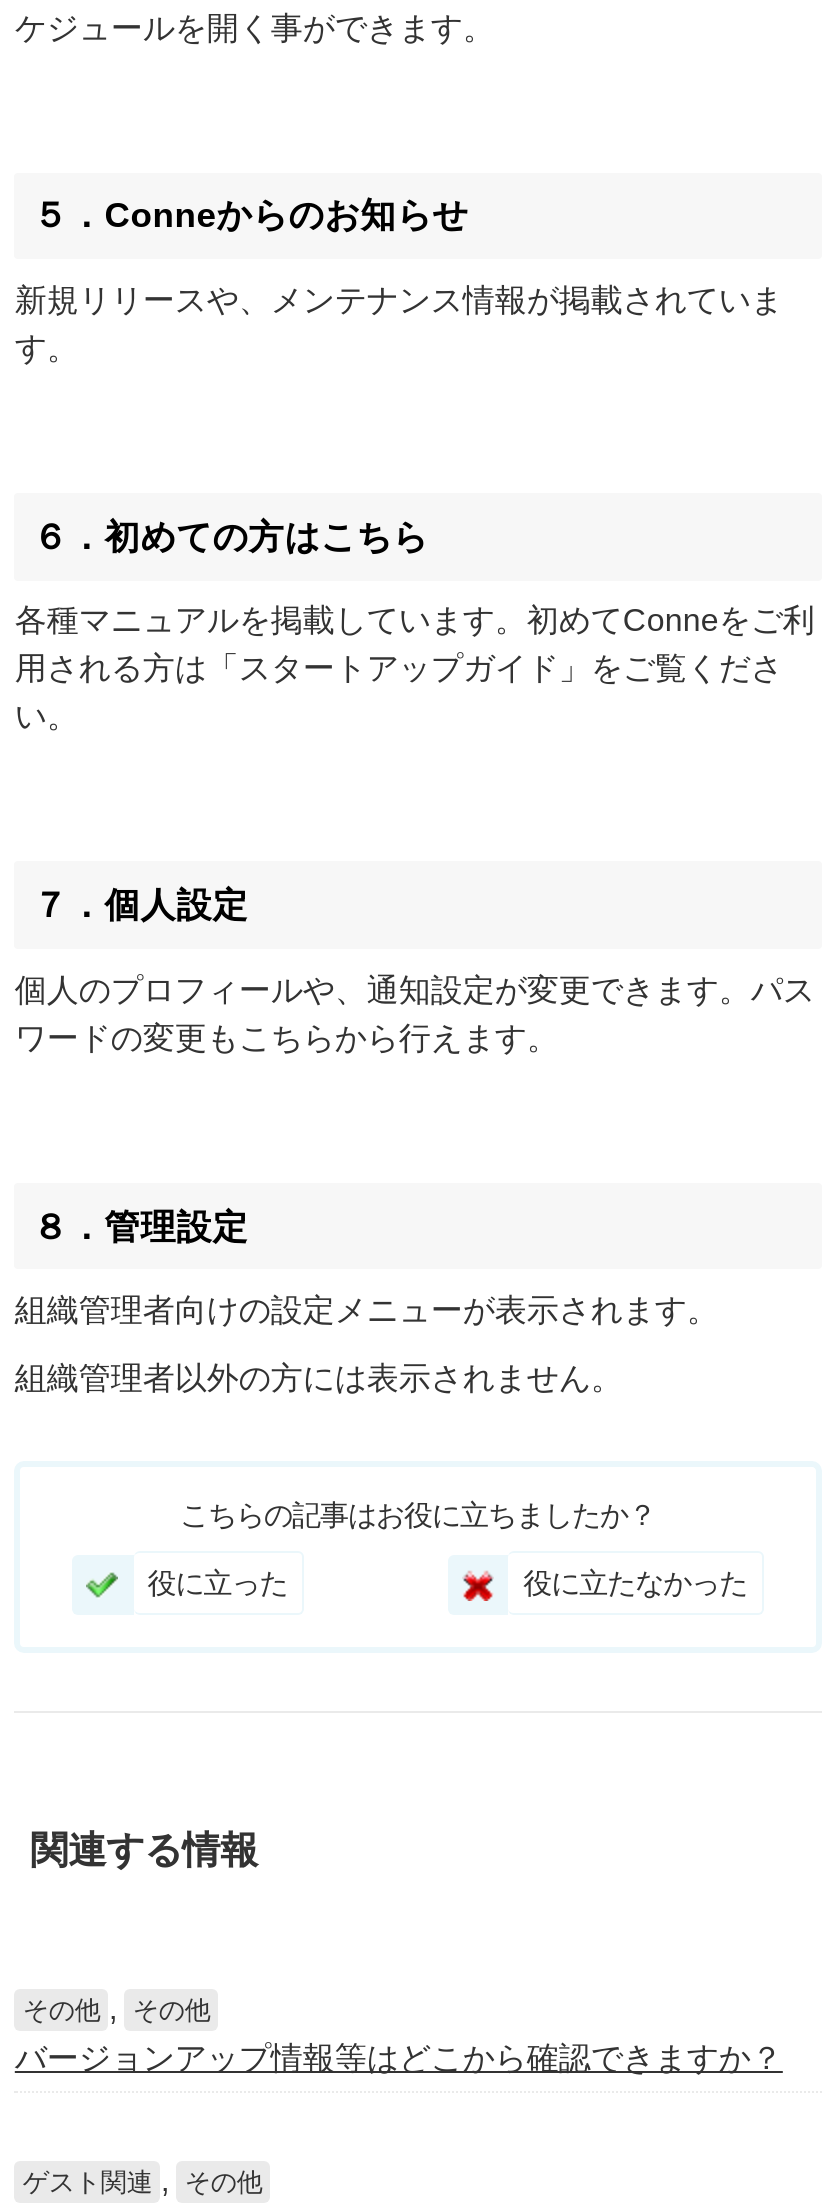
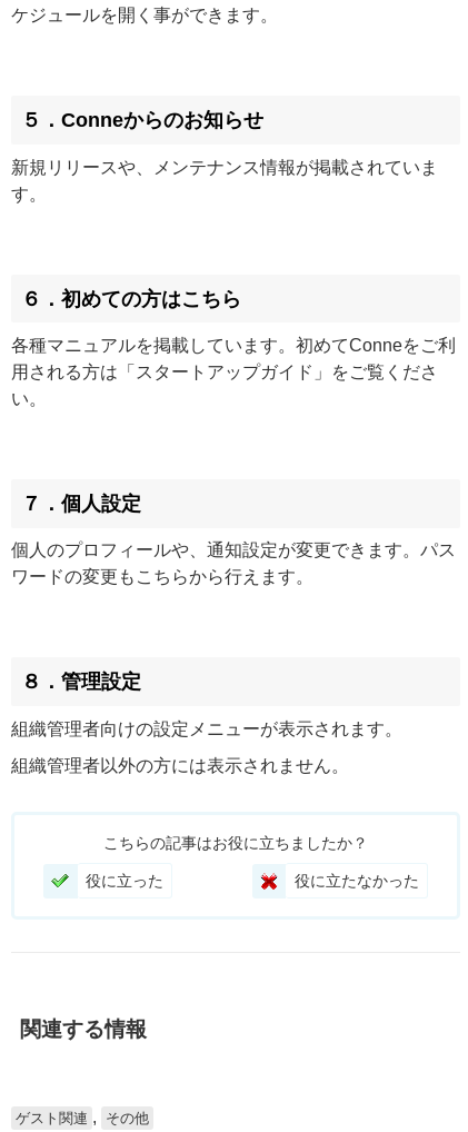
- その他 , その他
- バージョンアップ情報等はどこから確認できますか？
